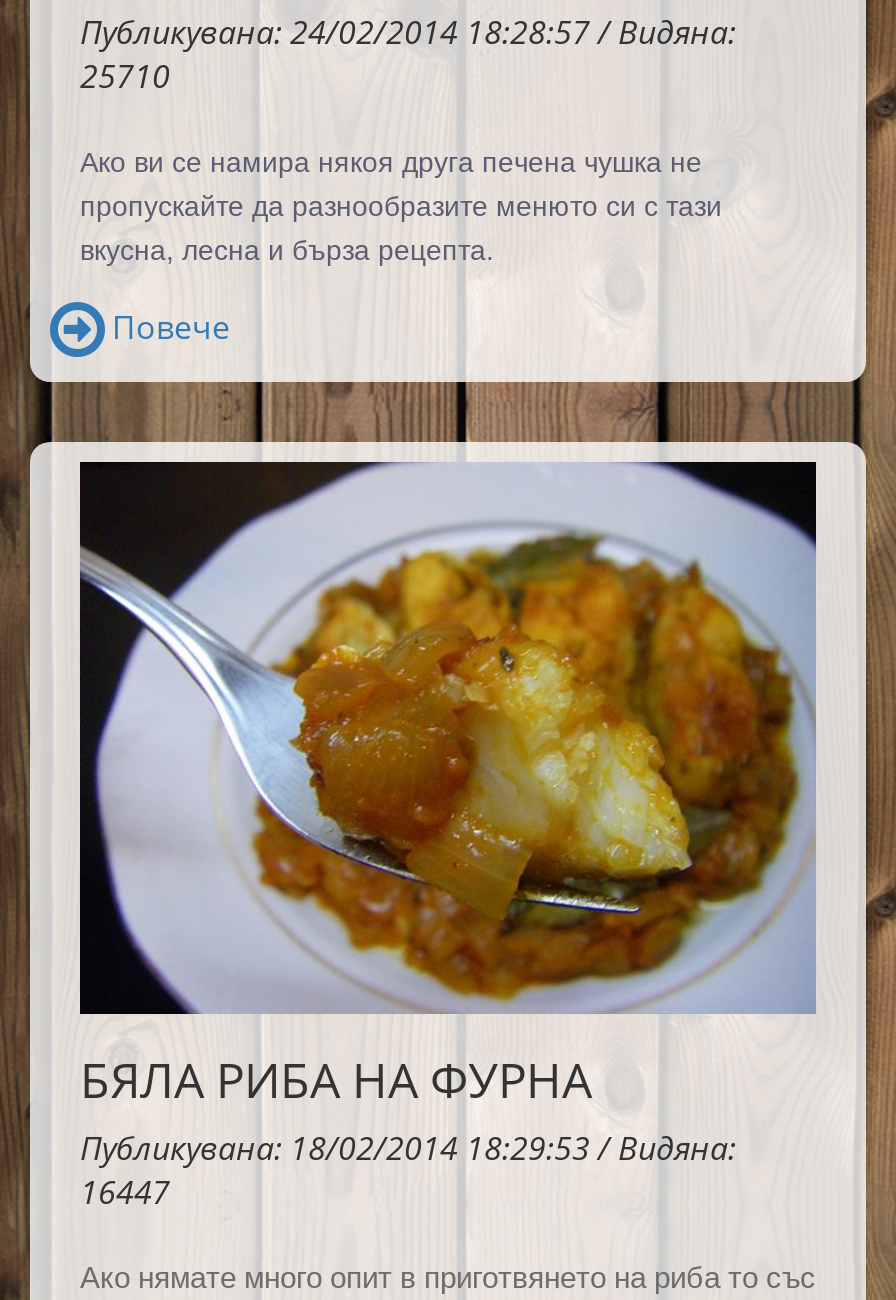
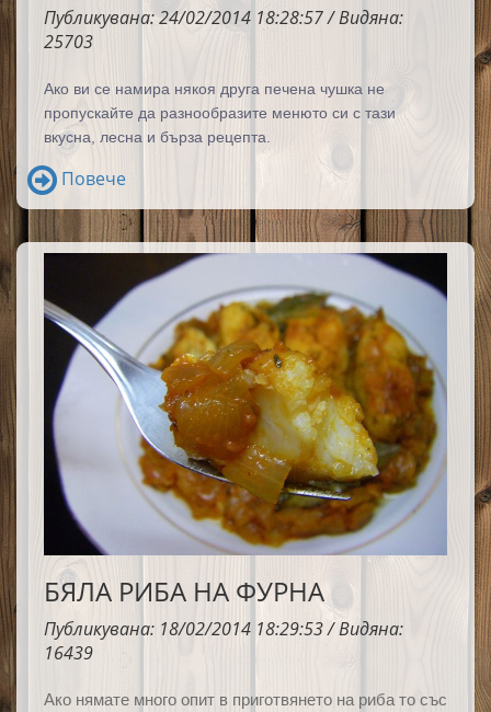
- 25710
+ 25703

- 16447
+ 16439
